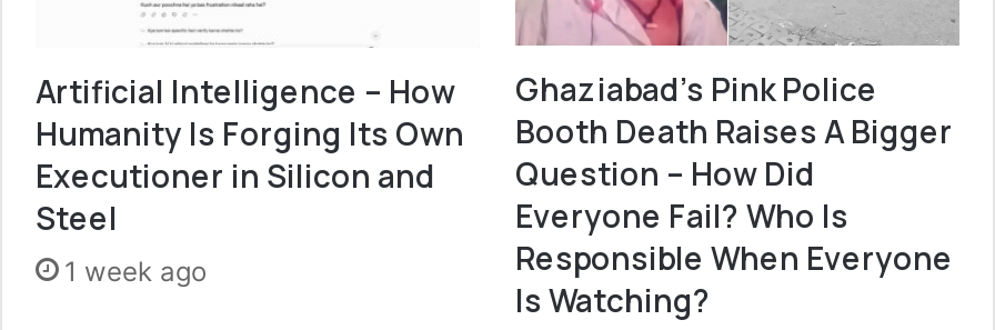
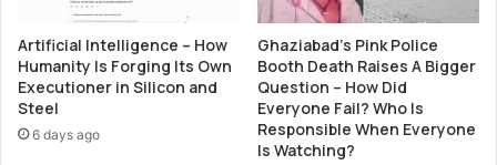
- 1 week ago
+ 6 days ago
